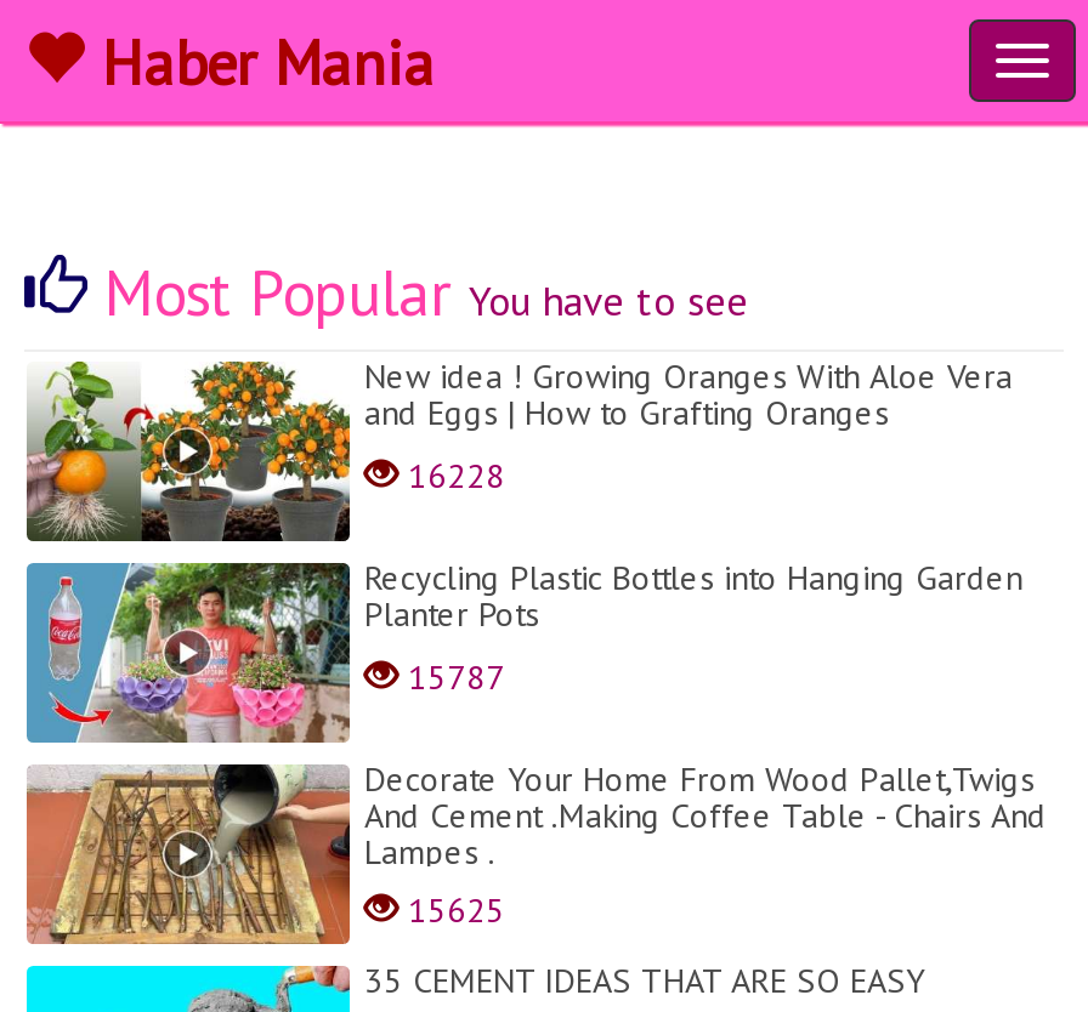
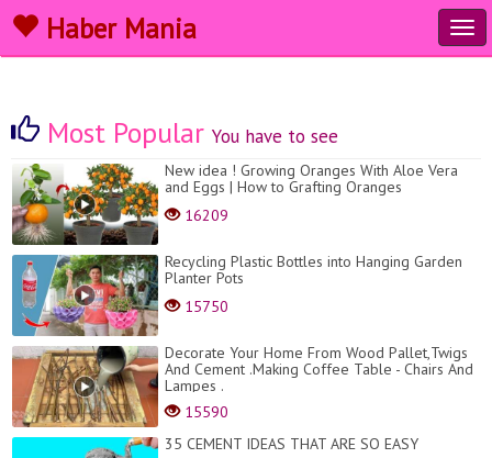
- 16228
+ 16209

- 15787
+ 15750

- 15625
+ 15590
